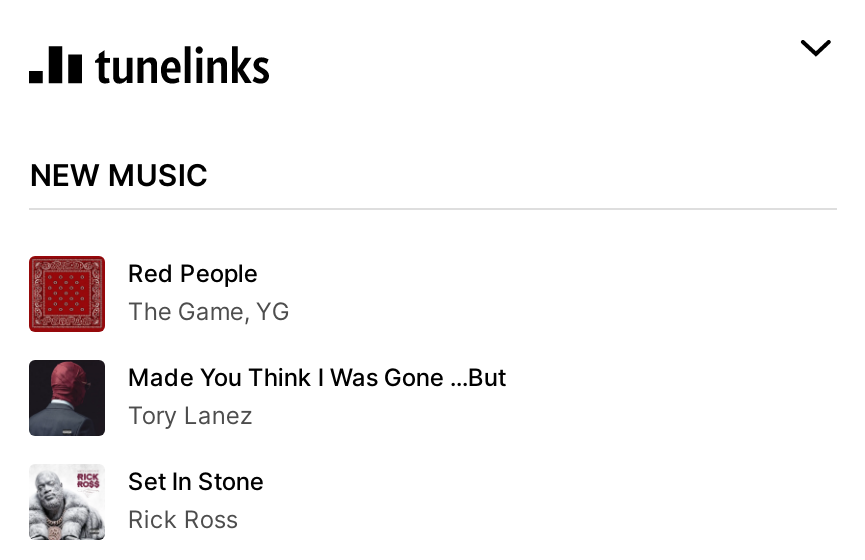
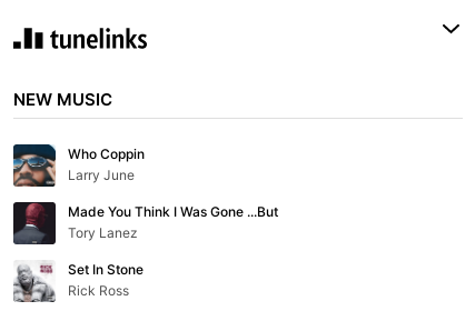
- [image]
- Red People
- The Game, YG
+ [image]
+ Who Coppin
+ Larry June
